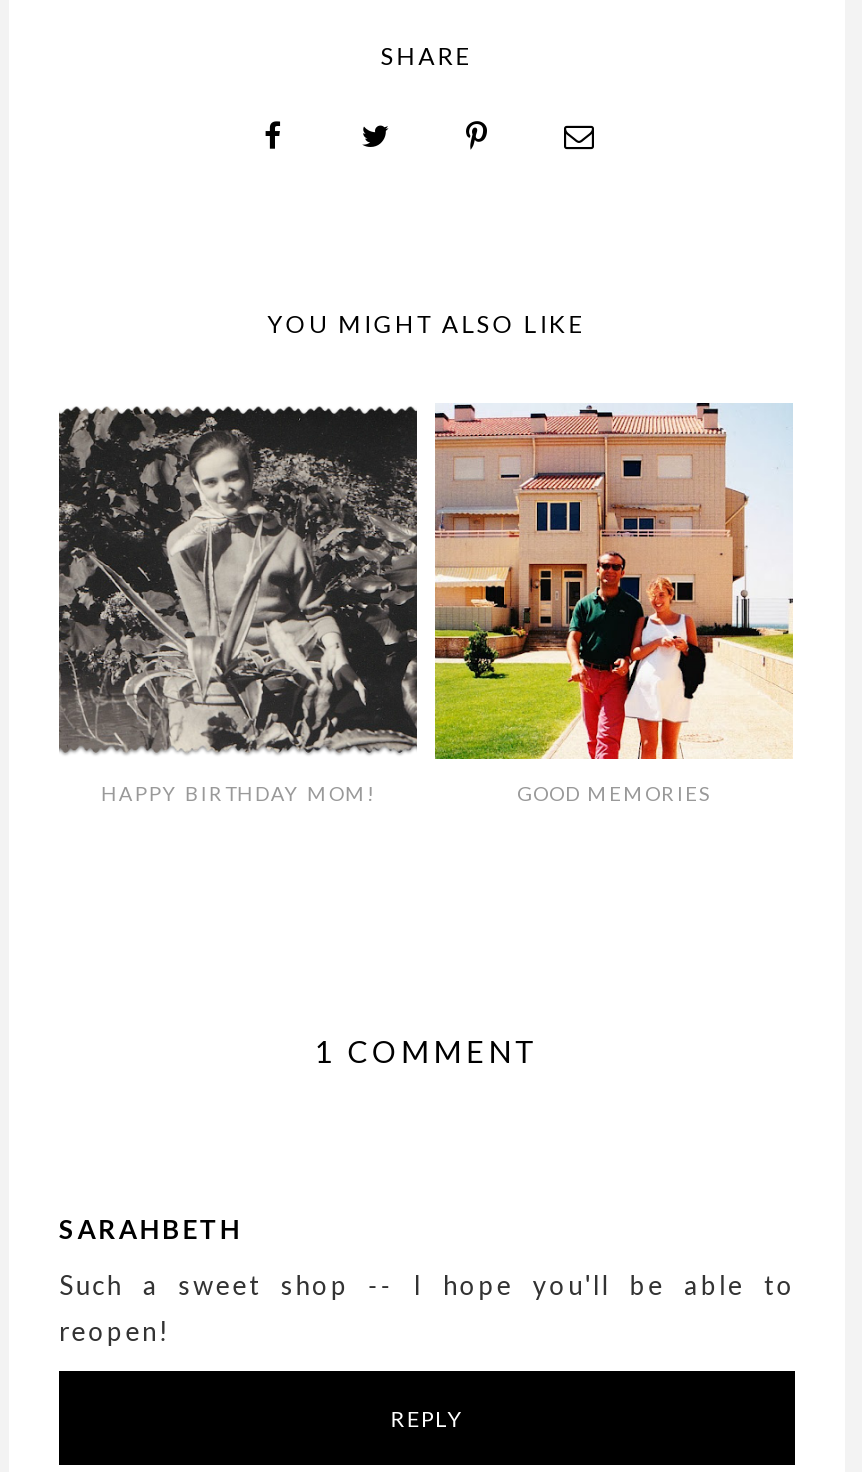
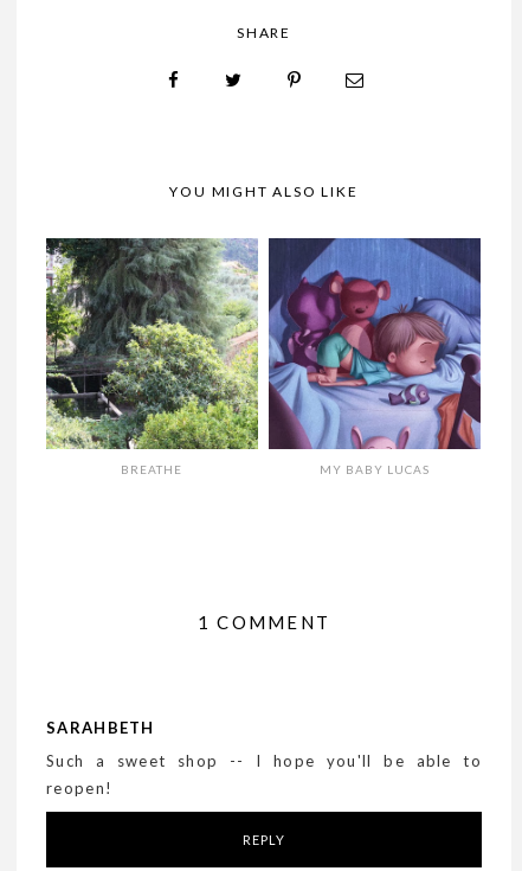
- [image]
- HAPPY BIRTHDAY MOM!
- GOOD MEMORIES
+ [image]
+ BREATHE
+ MY BABY LUCAS

- [image]
+ [image]
